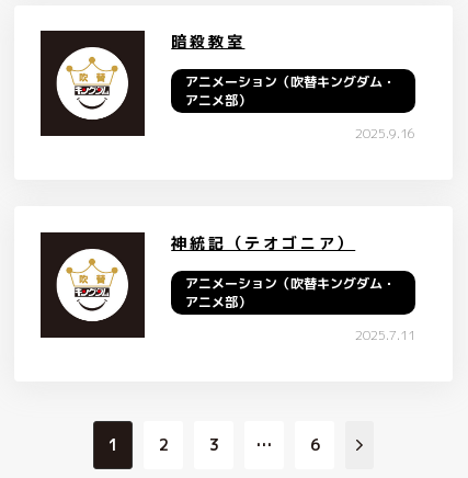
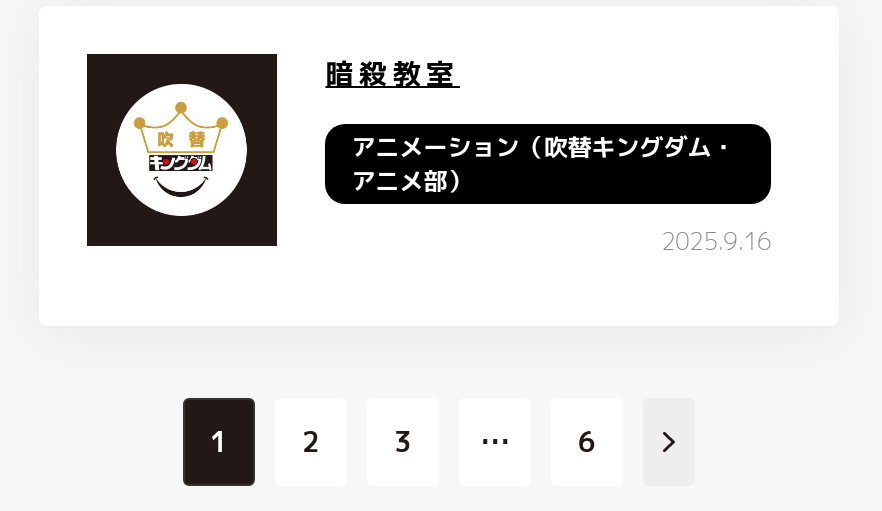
- 神統記（テオゴニア）
- アニメーション（吹替キングダム・
- アニメ部）
- 2025.7.11
